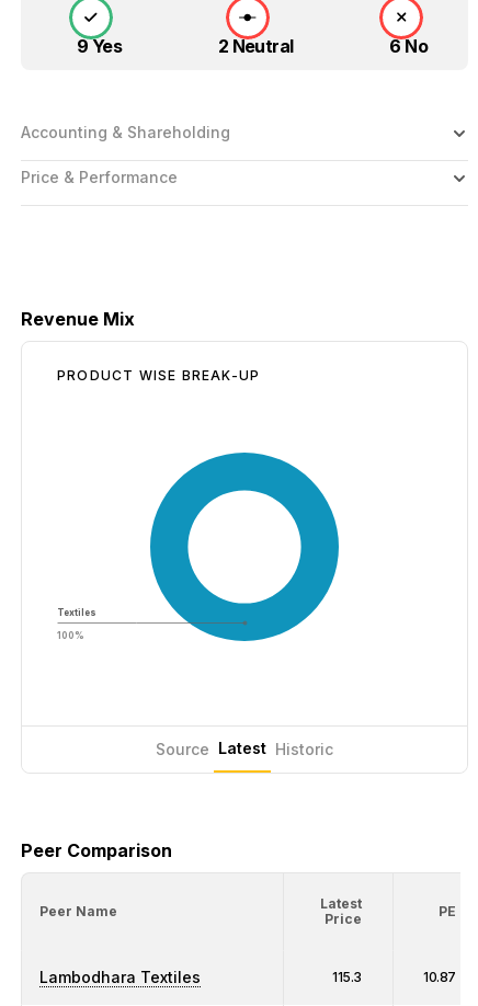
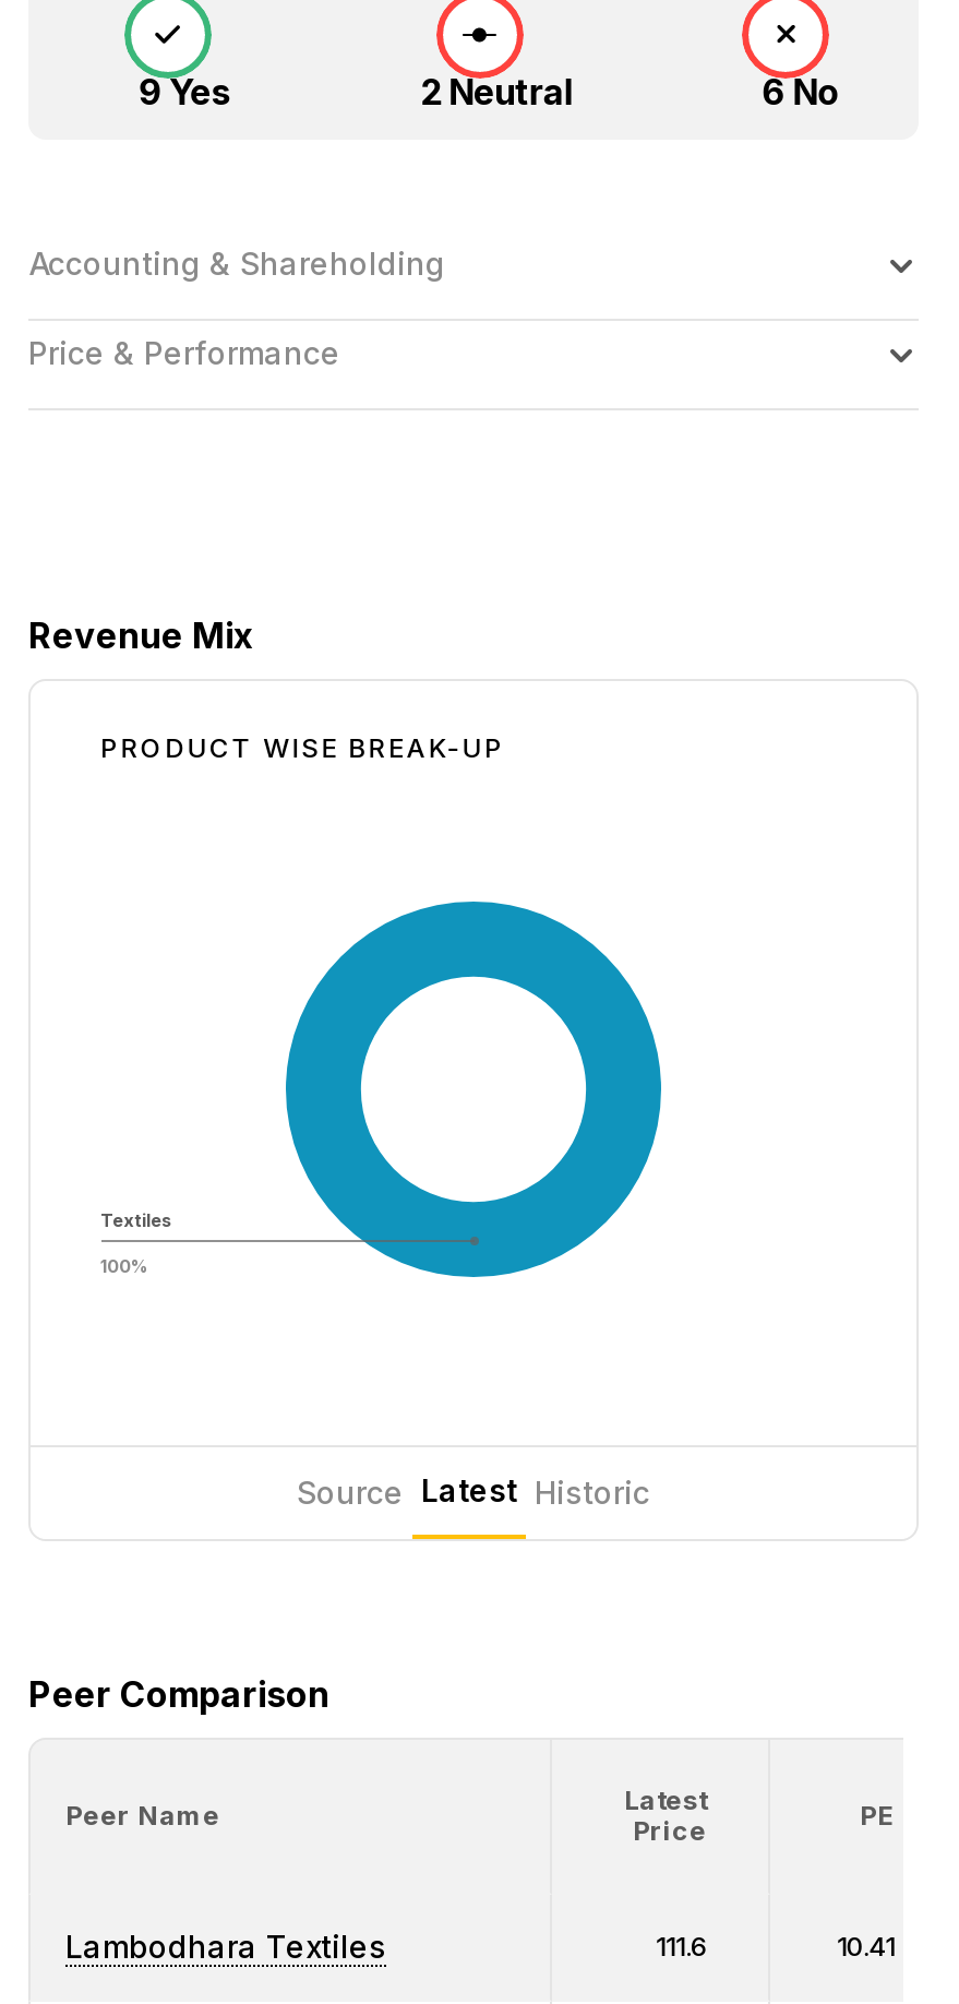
- 115.3
+ 111.6

- 10.87
+ 10.41
